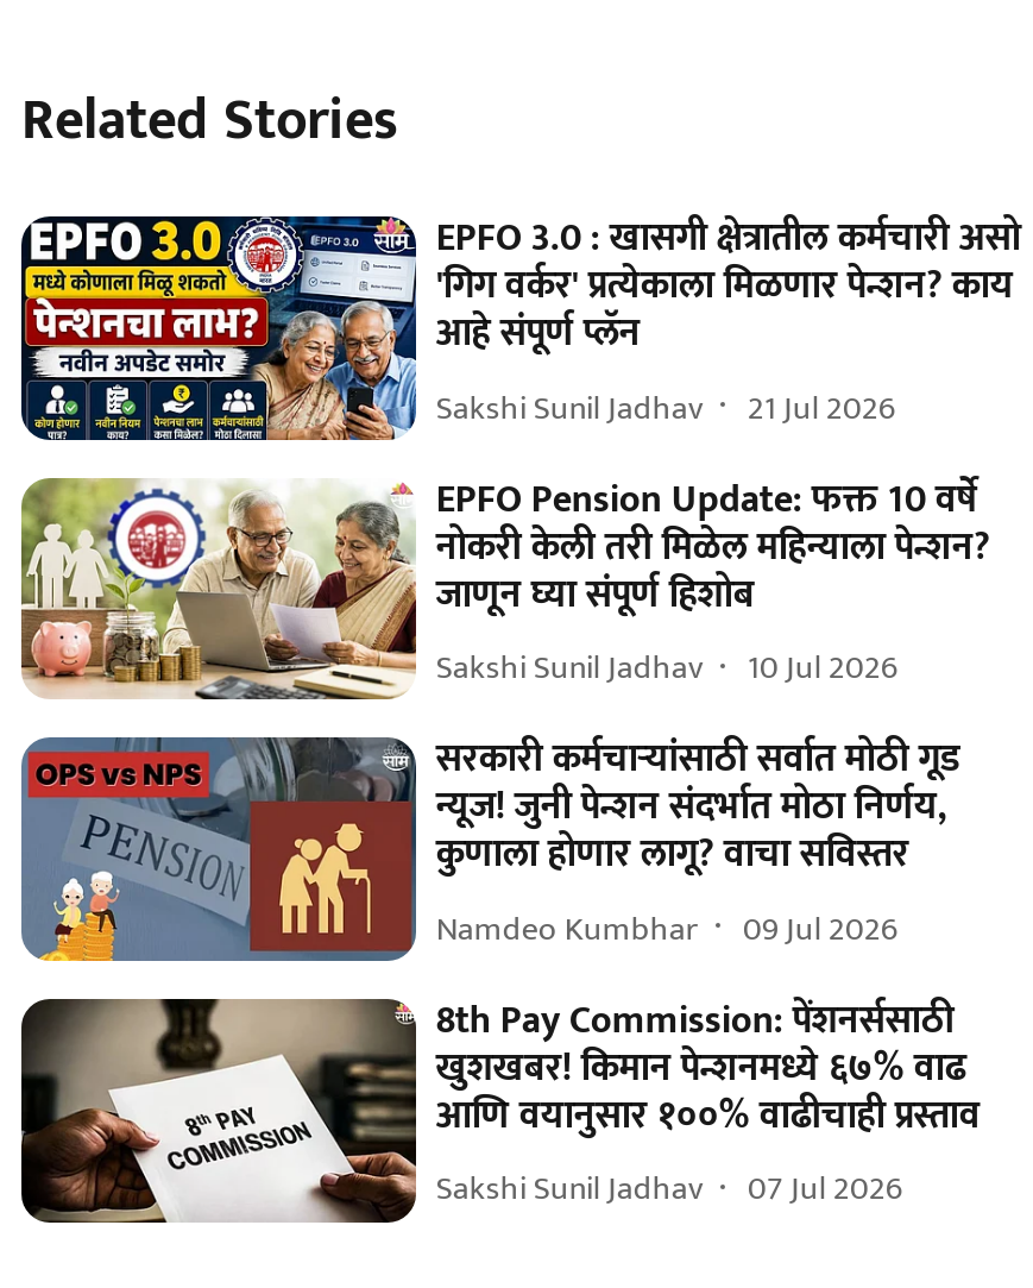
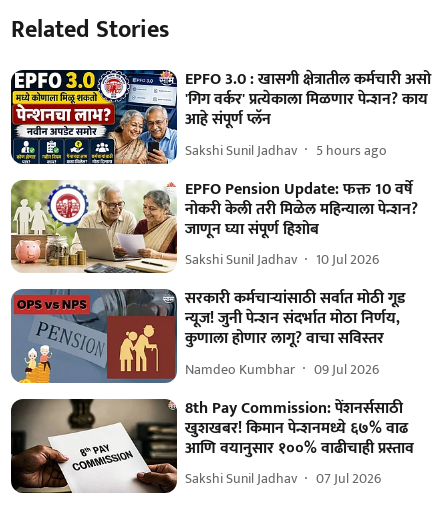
- Sakshi Sunil Jadhav 21 Jul 2026
+ Sakshi Sunil Jadhav 5 hours ago
